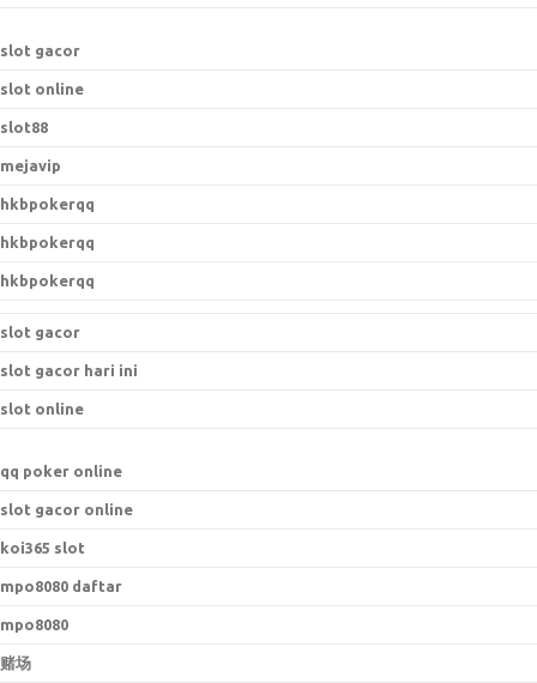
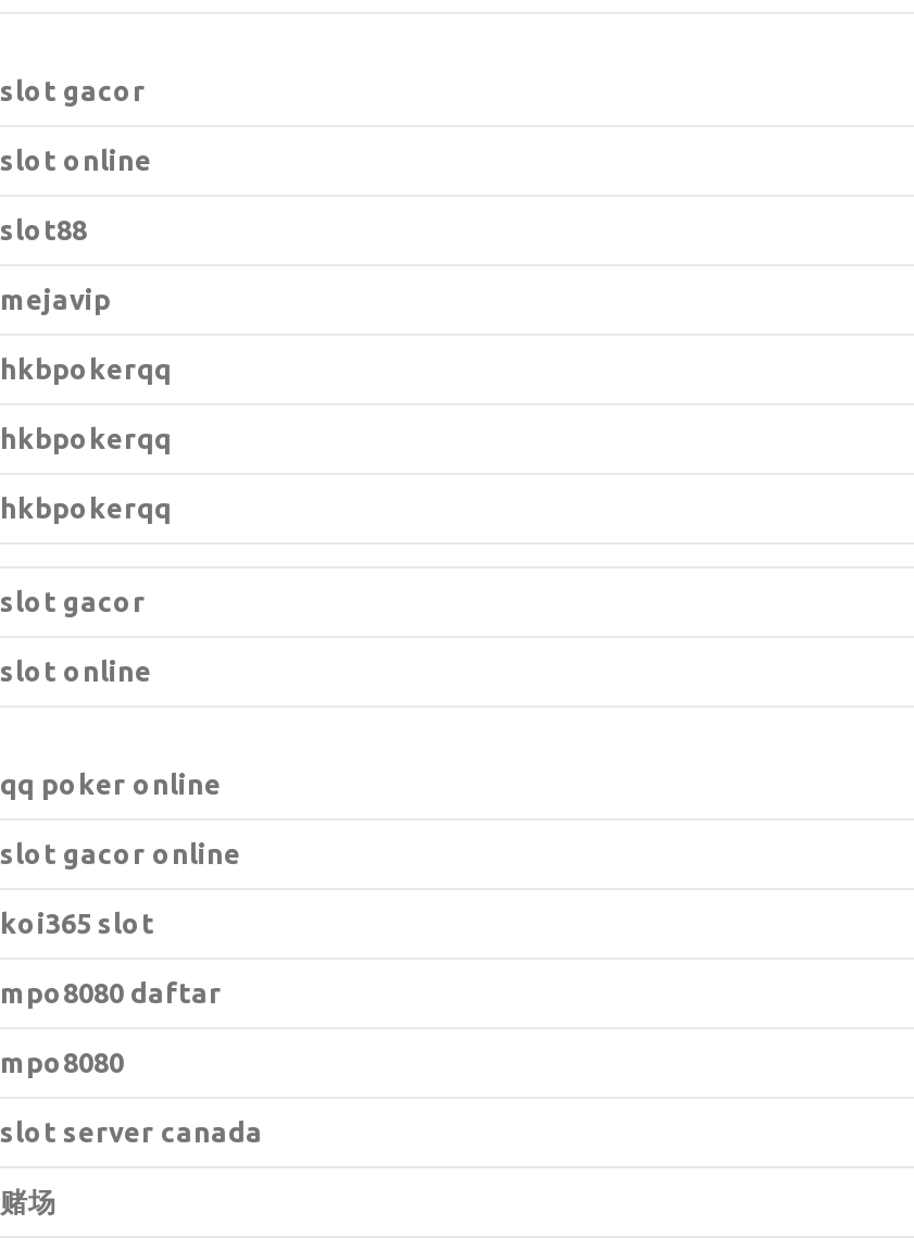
- slot gacor hari ini

moved up: slot online | qq poker online | slot gacor online | koi365 slot | mpo8080 daftar | mpo8080

+ slot server canada
